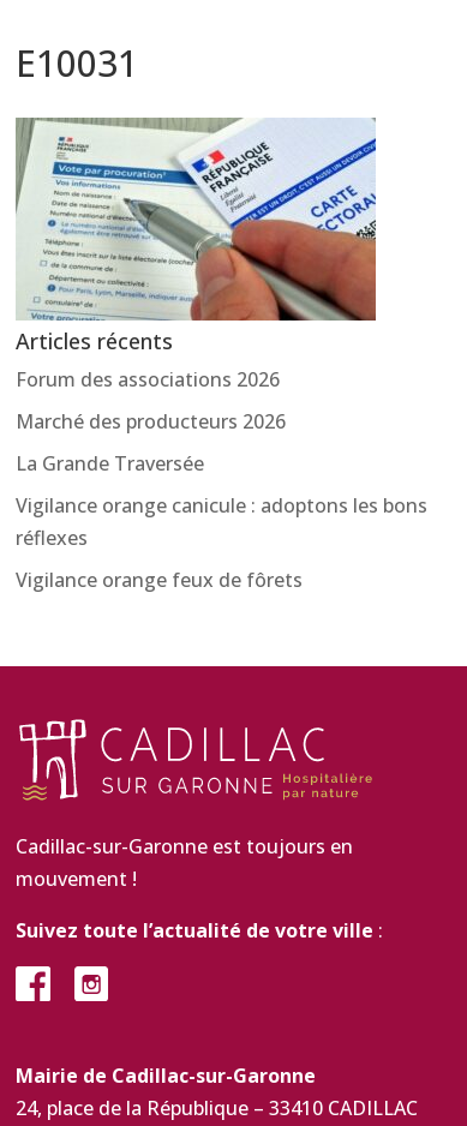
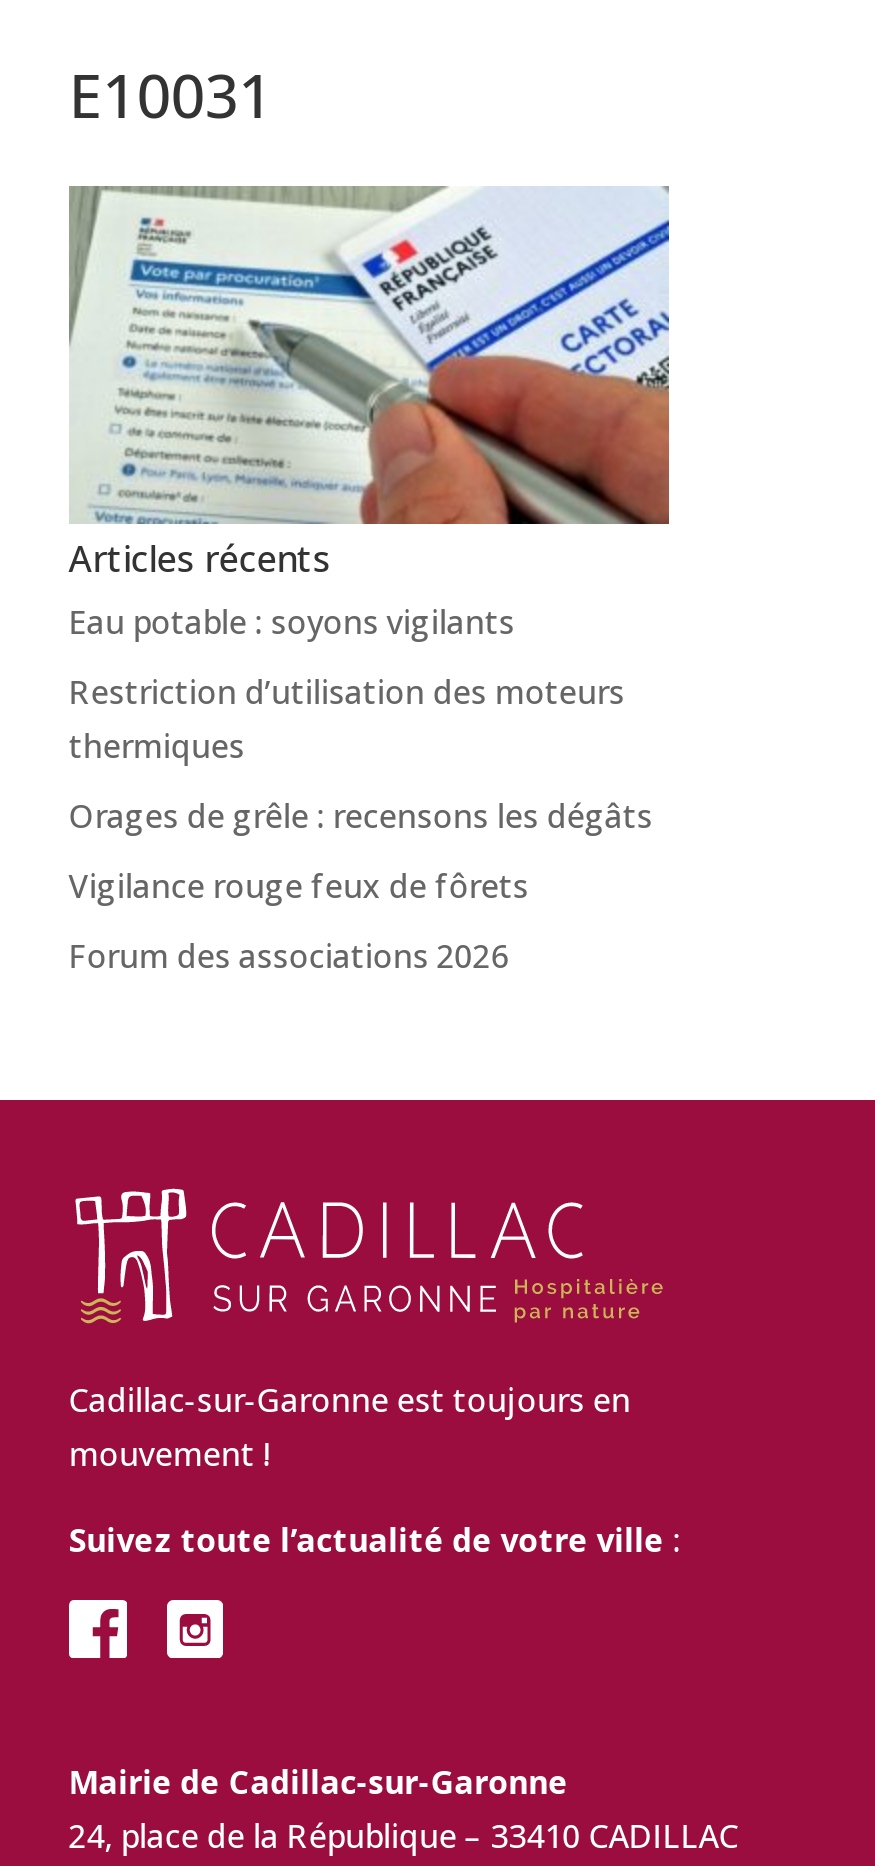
+ Eau potable : soyons vigilants
+ Restriction d’utilisation des moteurs
+ thermiques
+ Orages de grêle : recensons les dégâts
+ Vigilance rouge feux de fôrets

moved down: Forum des associations 2026

- Marché des producteurs 2026
- La Grande Traversée
- Vigilance orange canicule : adoptons les bons
- réflexes
- Vigilance orange feux de fôrets
